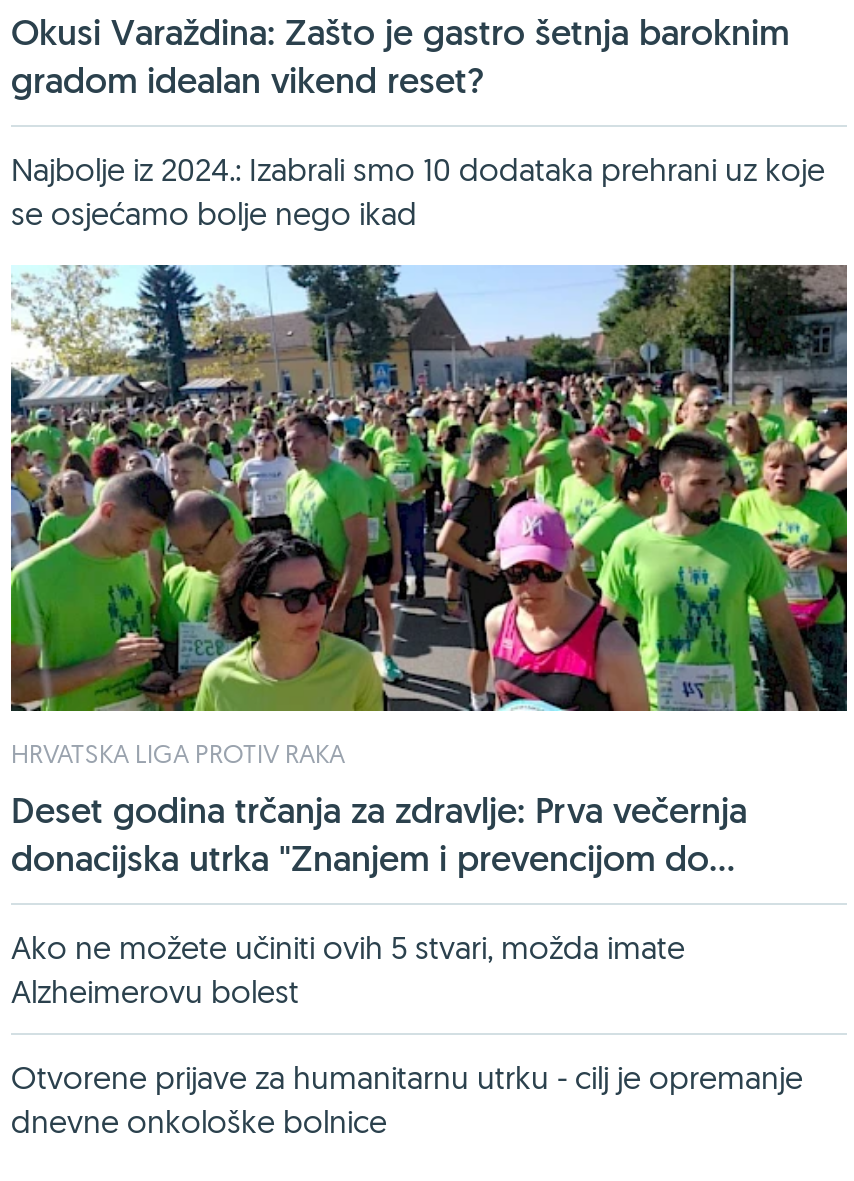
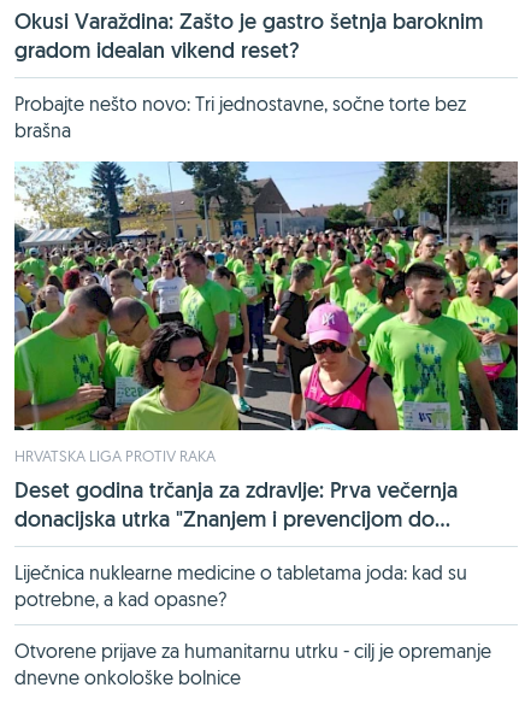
- Najbolje iz 2024.: Izabrali smo 10 dodataka prehrani uz koje
- se osjećamo bolje nego ikad
+ Probajte nešto novo: Tri jednostavne, sočne torte bez
+ brašna

- Ako ne možete učiniti ovih 5 stvari, možda imate
- Alzheimerovu bolest
+ Liječnica nuklearne medicine o tabletama joda: kad su
+ potrebne, a kad opasne?
